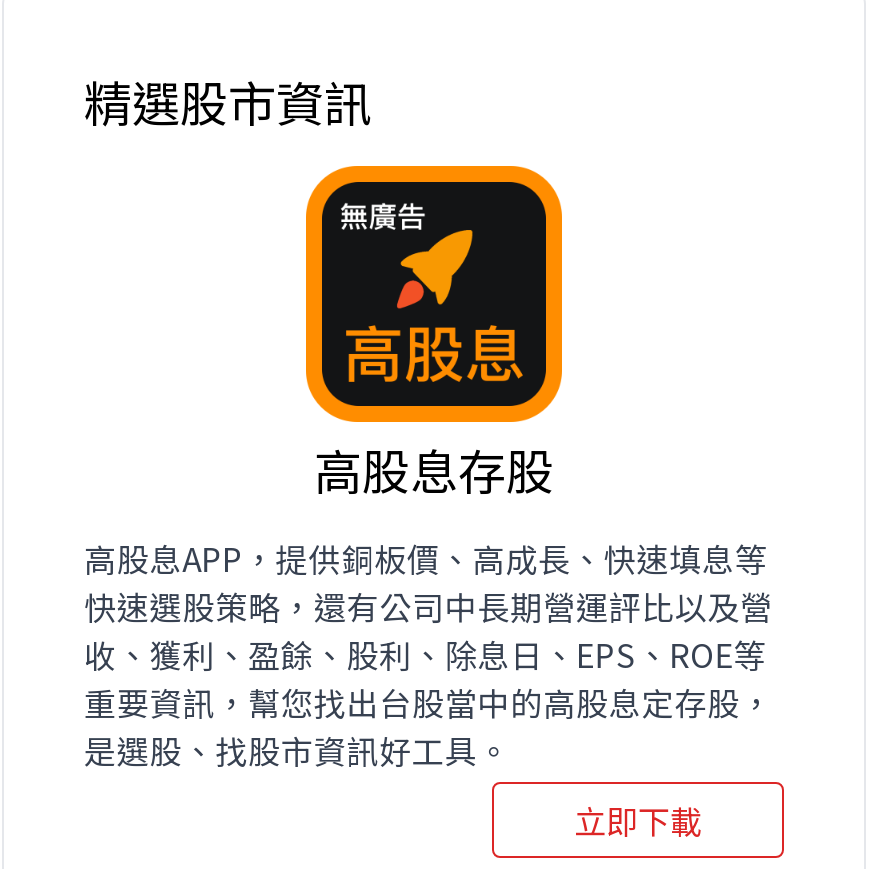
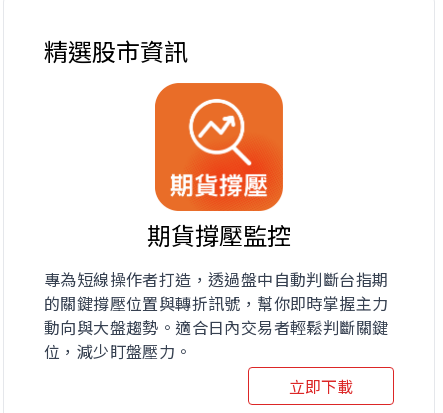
- [image]
- 高股息存股
- 高股息APP，提供銅板價、高成長、快速填息等
- 快速選股策略，還有公司中長期營運評比以及營
- 收、獲利、盈餘、股利、除息日、EPS、ROE等
- 重要資訊，幫您找出台股當中的高股息定存股，
- 是選股、找股市資訊好工具。
+ [image]
+ 期貨撐壓監控
+ 專為短線操作者打造，透過盤中自動判斷台指期
+ 的關鍵撐壓位置與轉折訊號，幫你即時掌握主力
+ 動向與大盤趨勢。適合日內交易者輕鬆判斷關鍵
+ 位，減少盯盤壓力。
